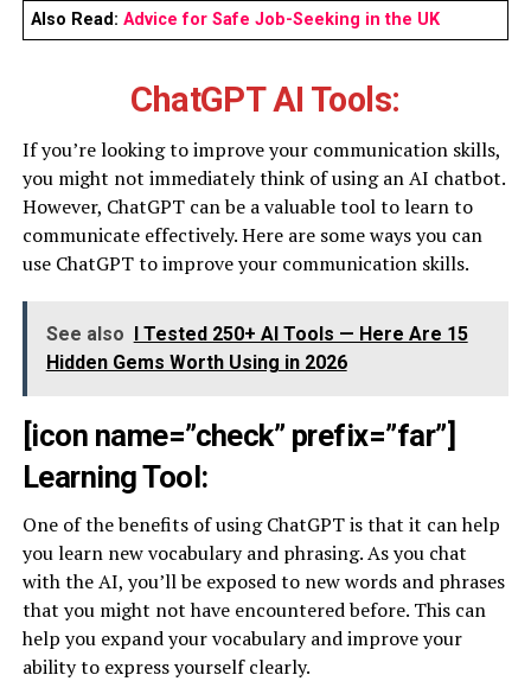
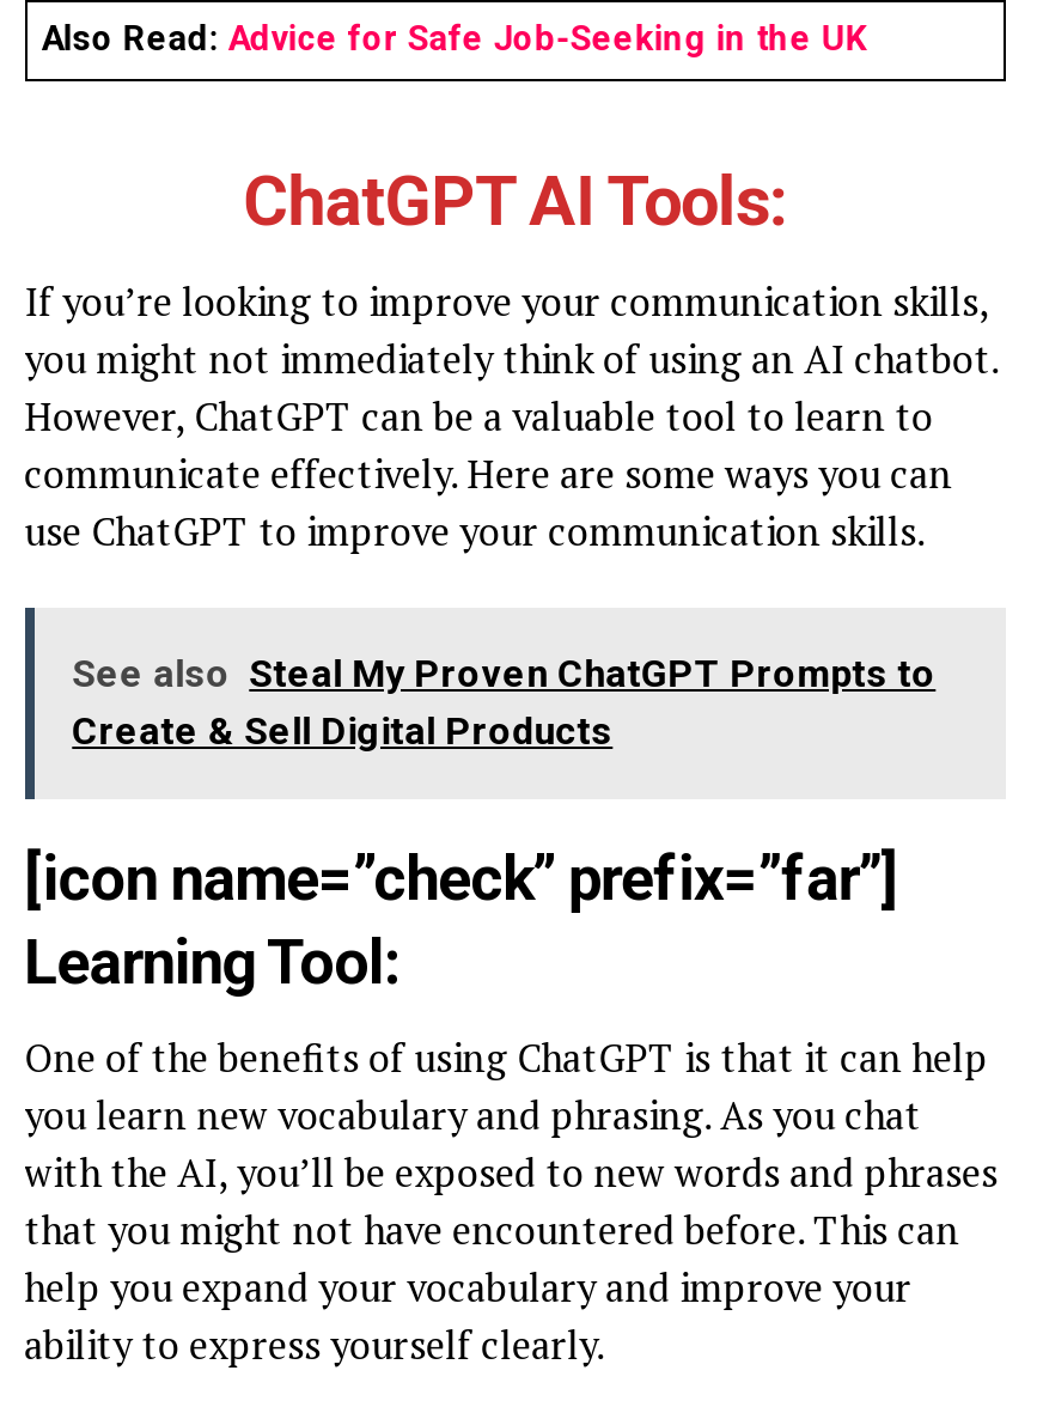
- See also I Tested 250+ AI Tools — Here Are 15
- Hidden Gems Worth Using in 2026
+ See also Steal My Proven ChatGPT Prompts to
+ Create & Sell Digital Products
